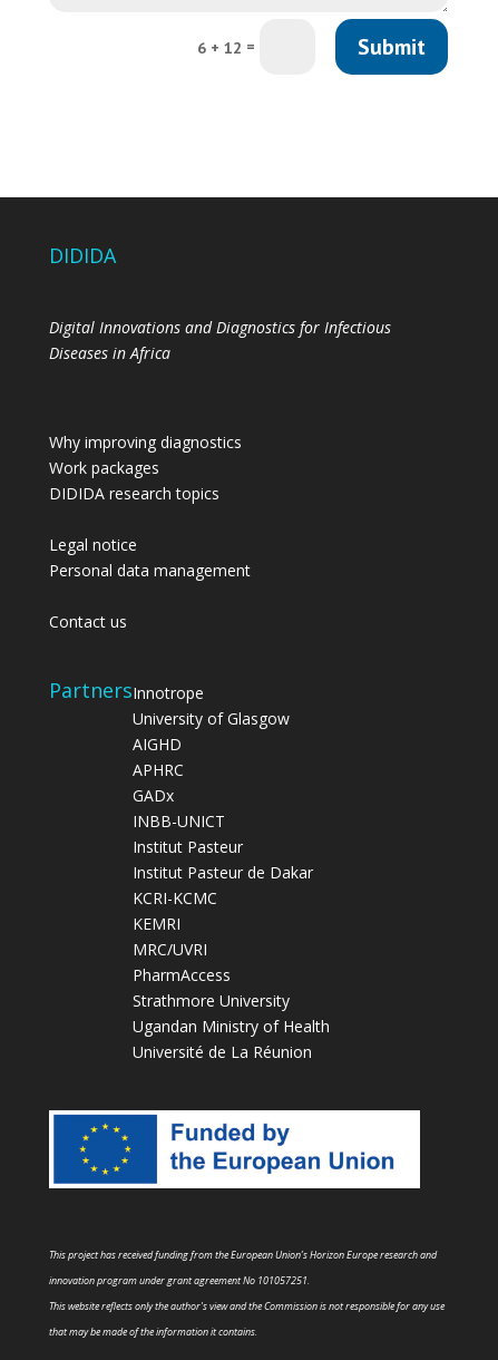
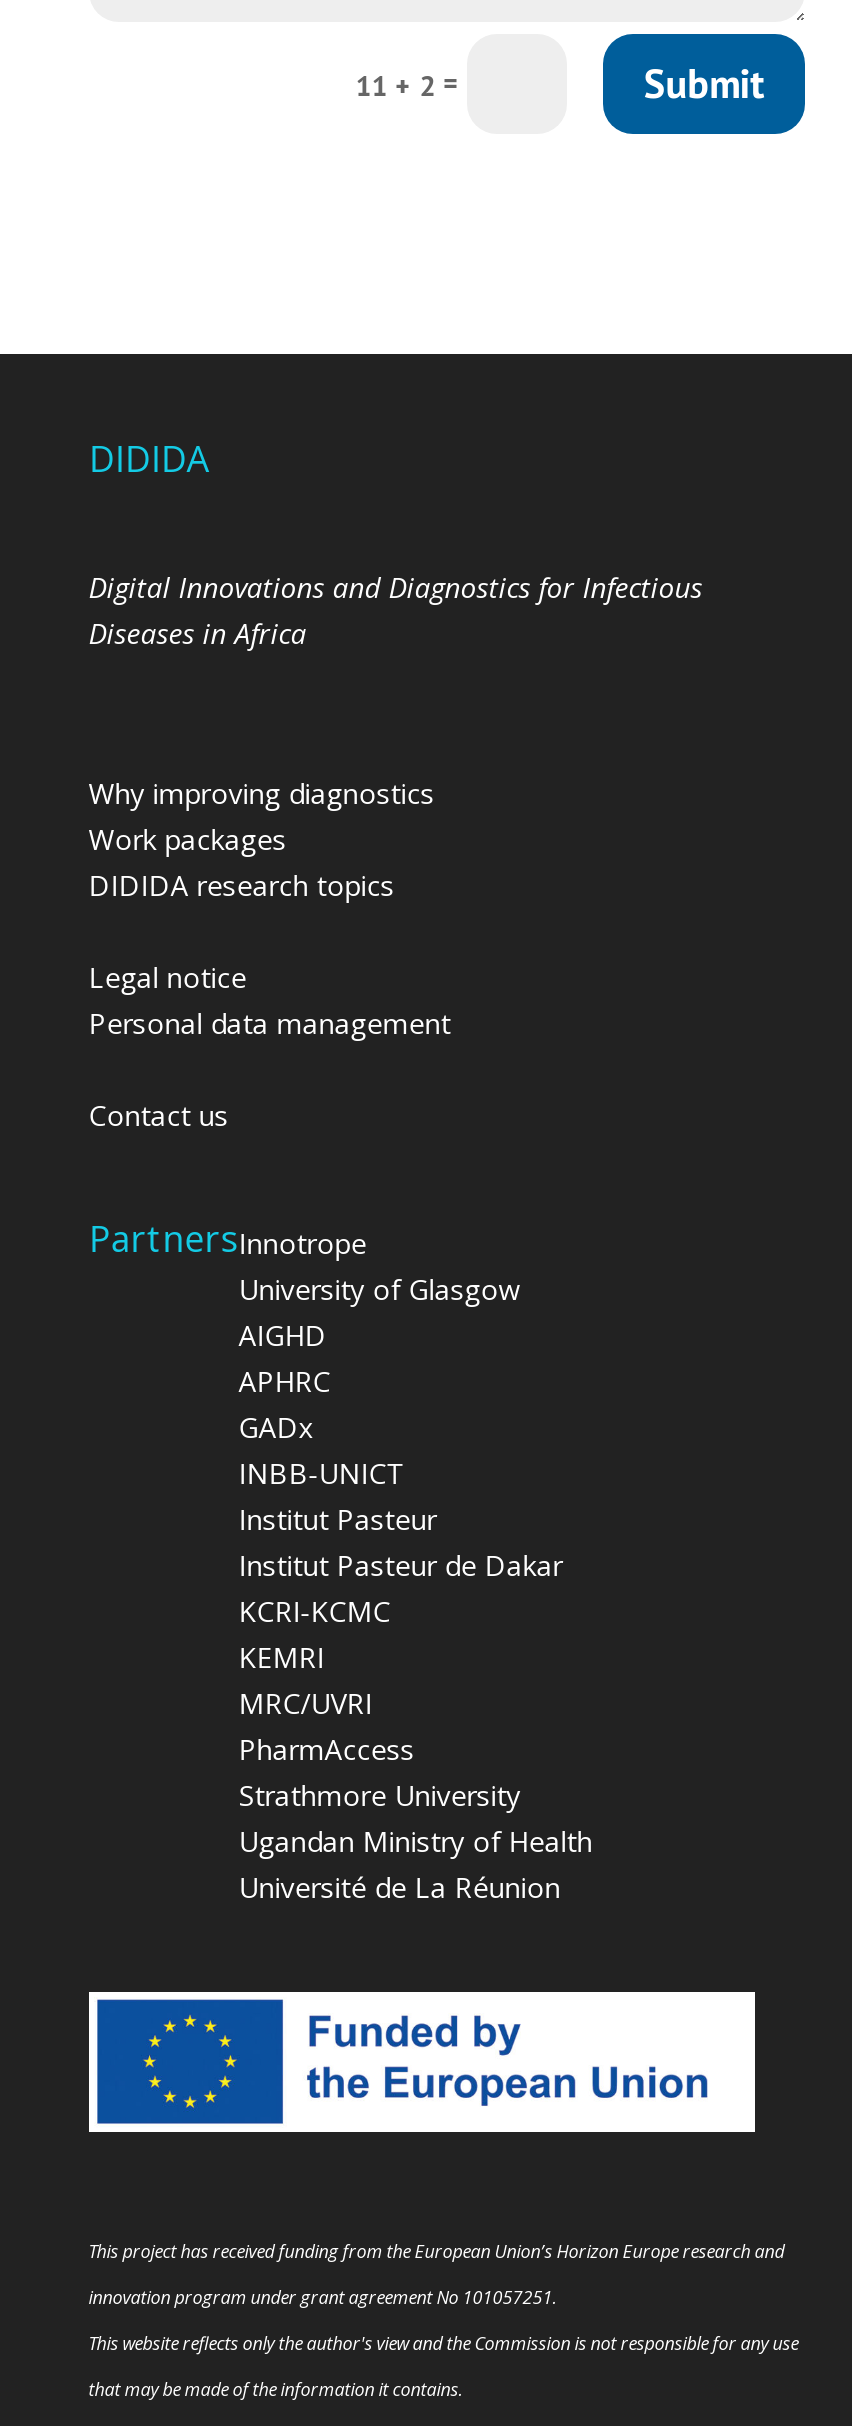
- 6 + 12 =
+ 11 + 2 =
